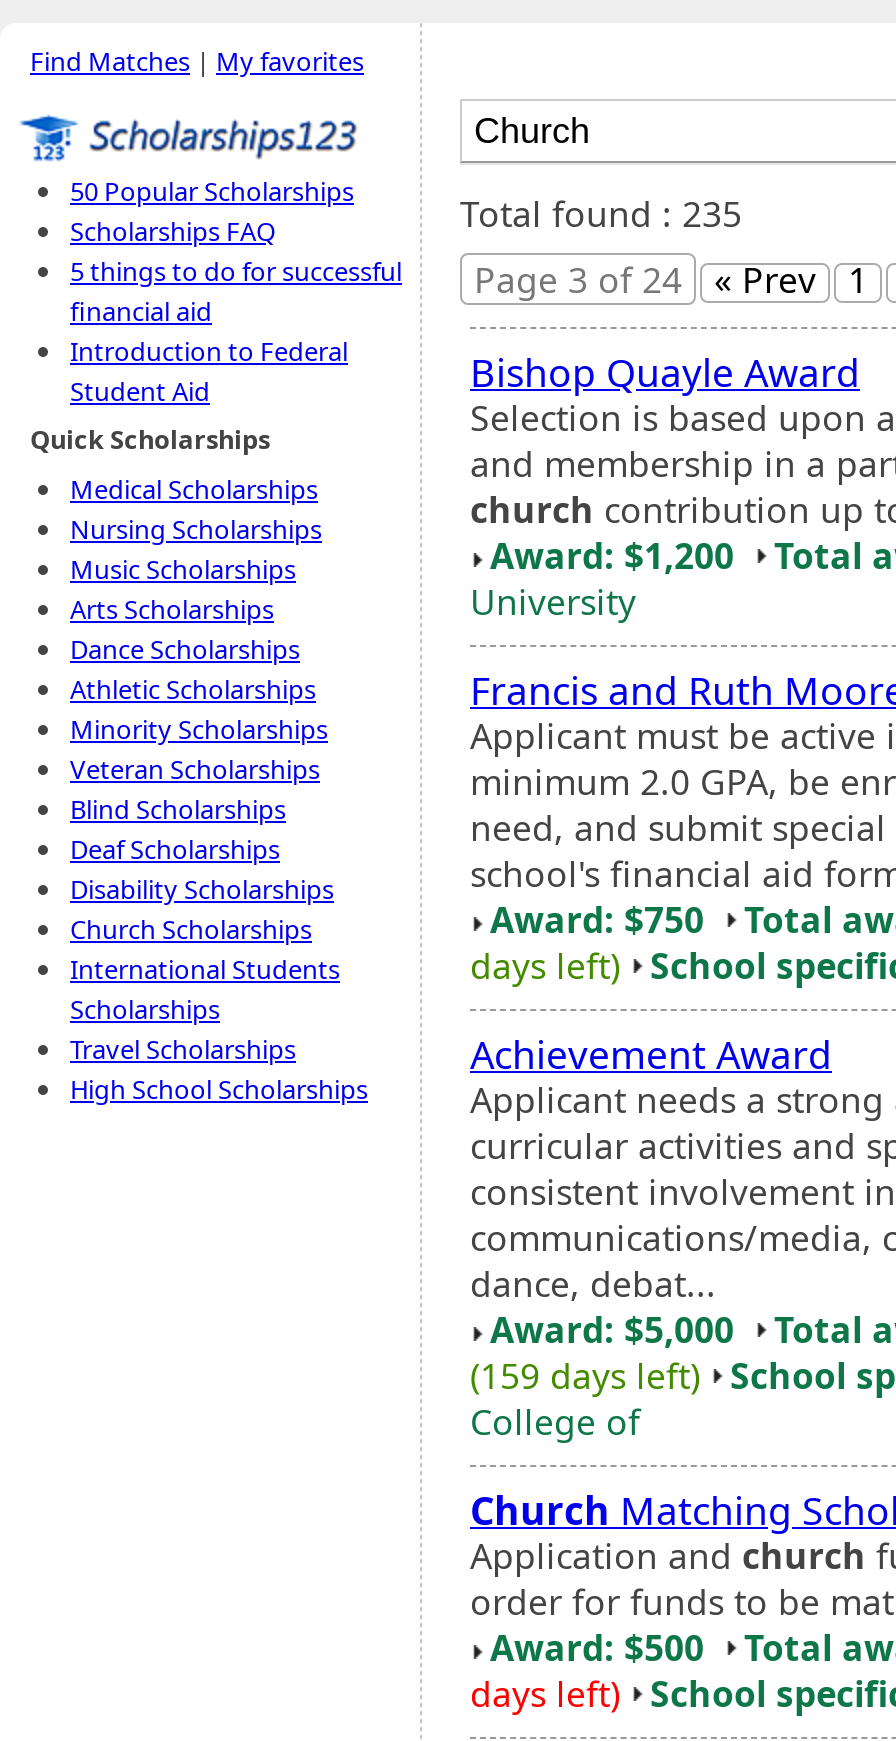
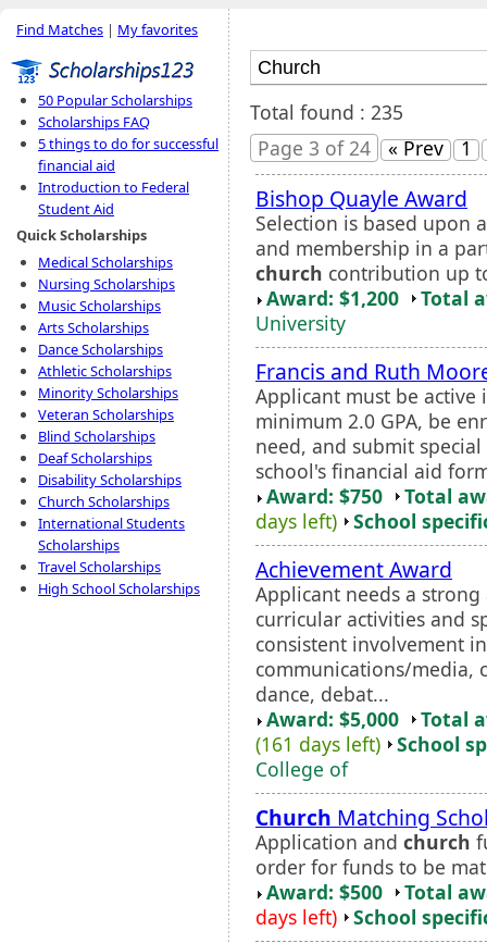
- (159 days left)
+ (161 days left)
